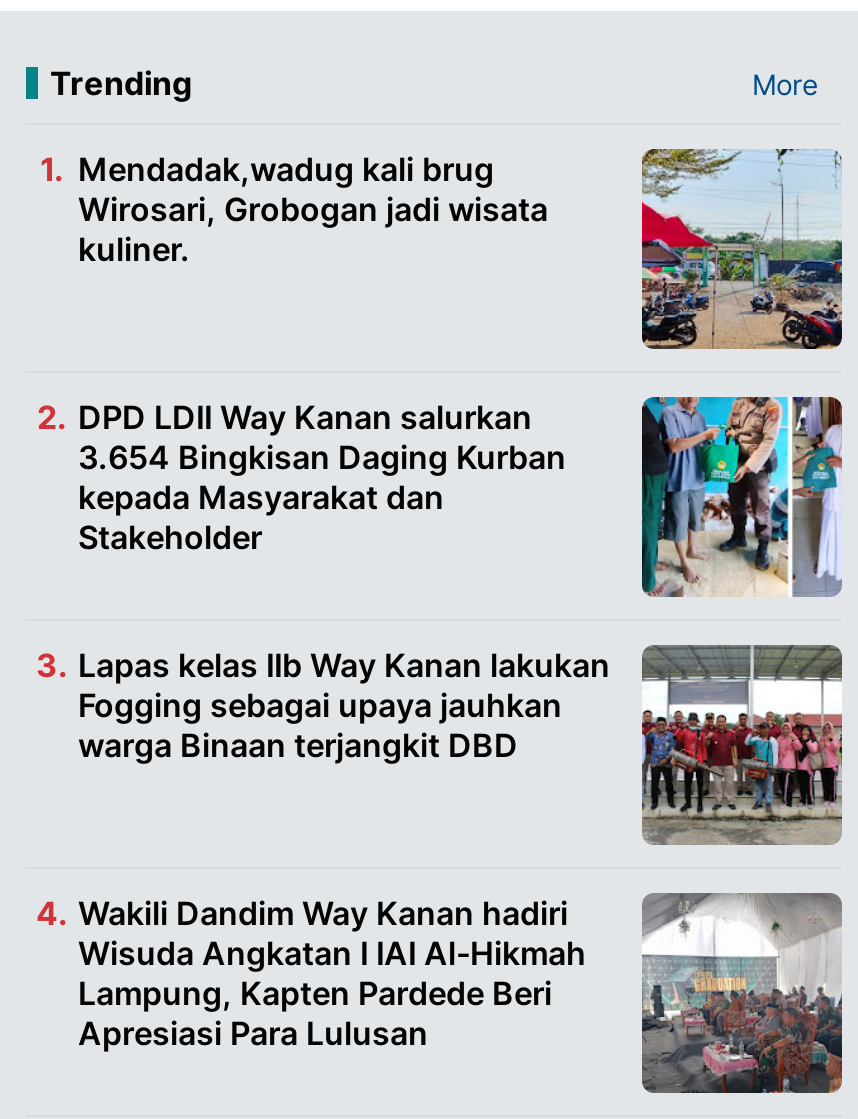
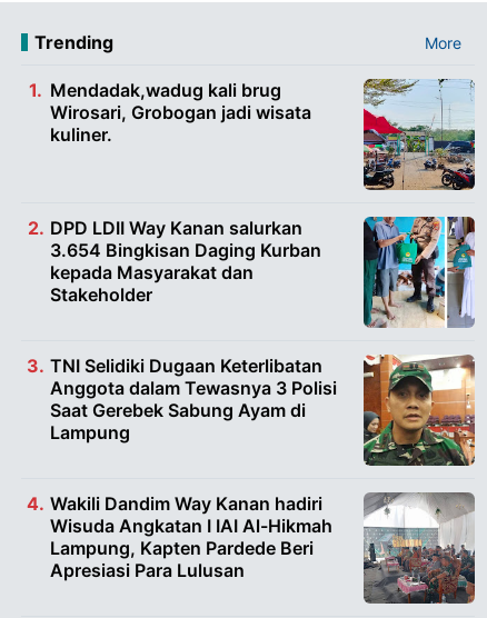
- [image]
- Lapas kelas IIb Way Kanan lakukan
- Fogging sebagai upaya jauhkan
- warga Binaan terjangkit DBD
+ [image]
+ TNI Selidiki Dugaan Keterlibatan
+ Anggota dalam Tewasnya 3 Polisi
+ Saat Gerebek Sabung Ayam di
+ Lampung
